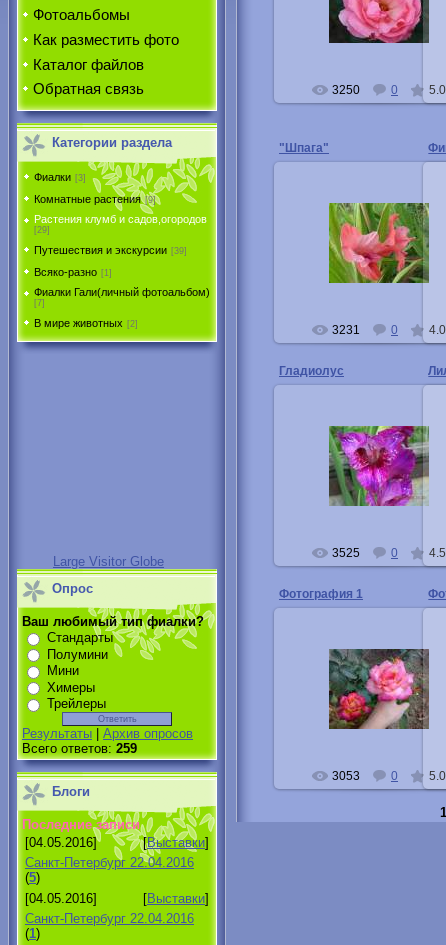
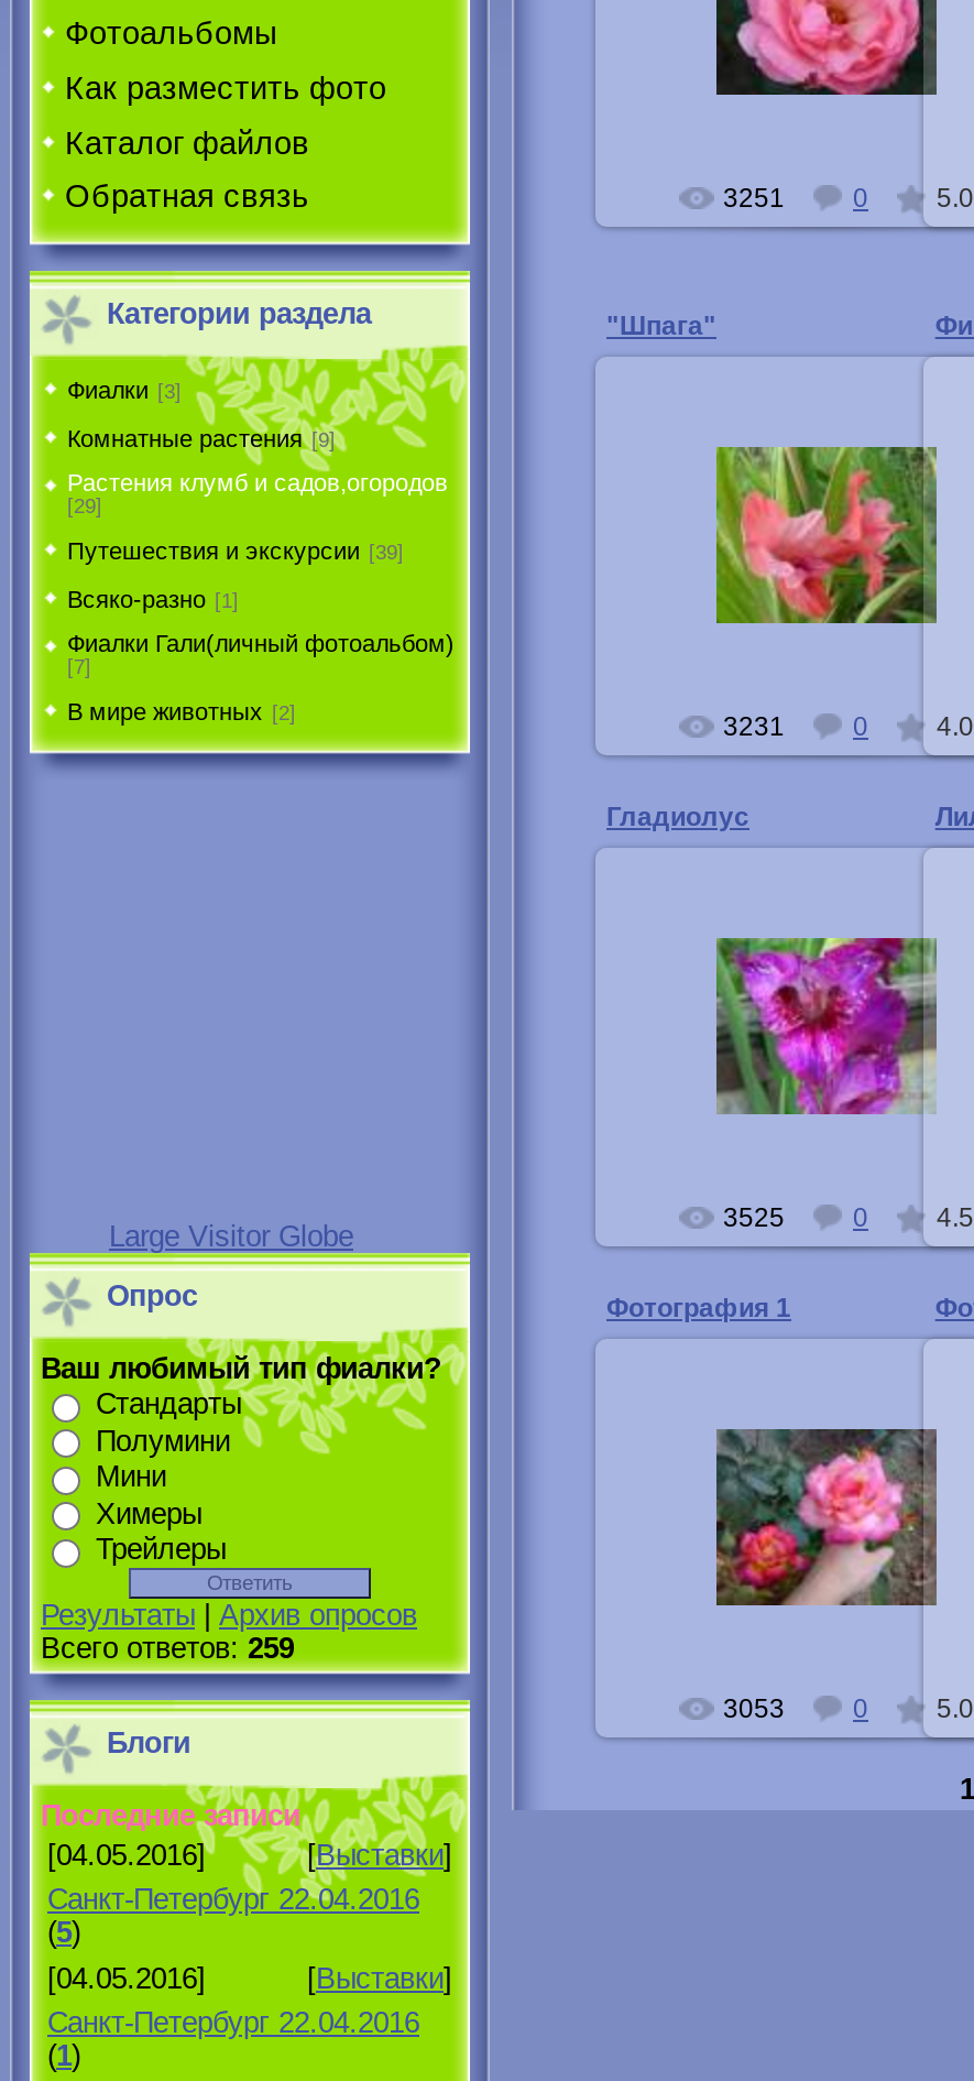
- 3250
+ 3251
